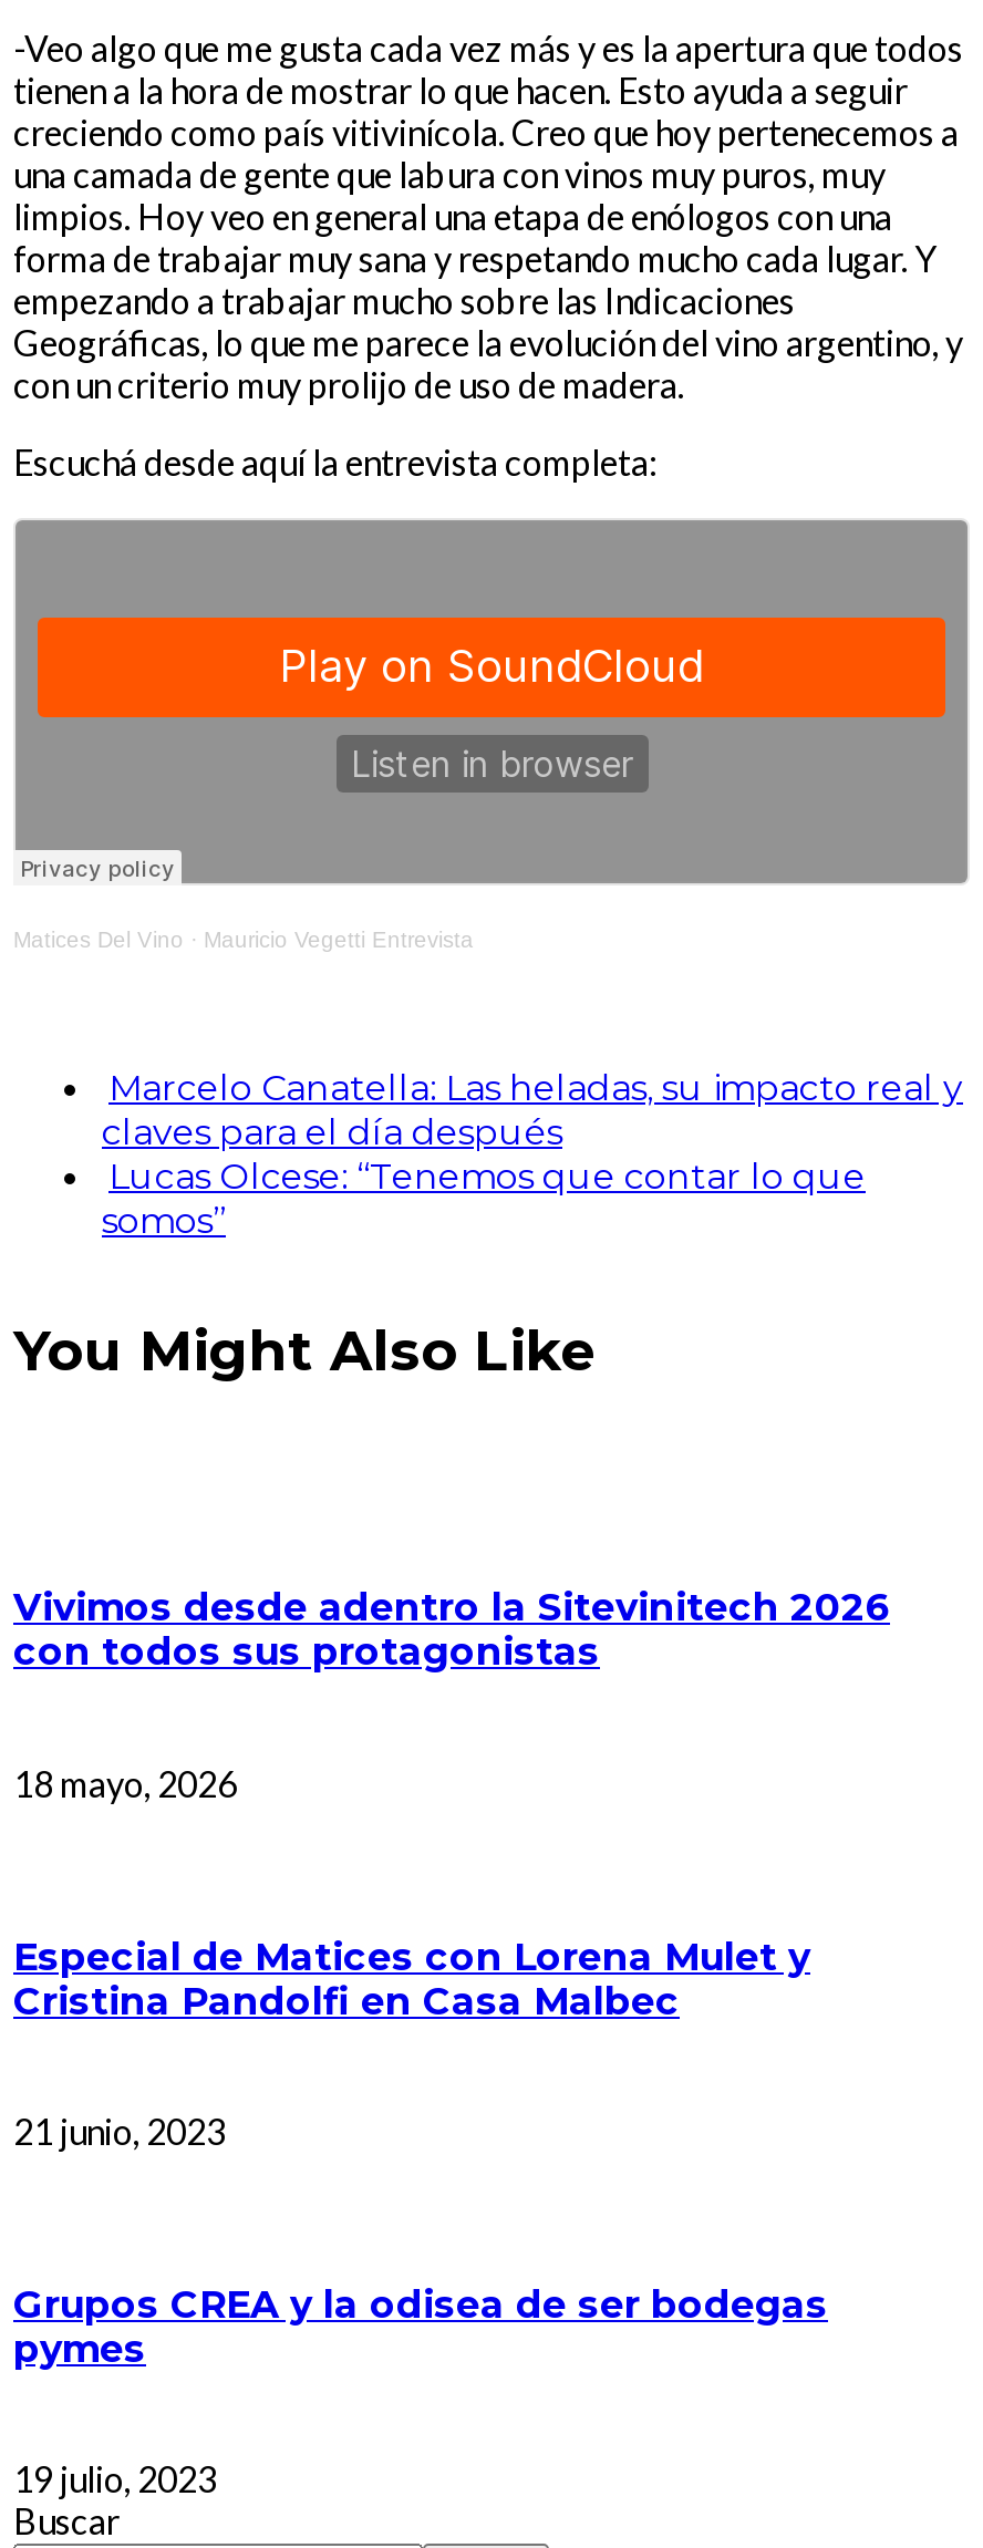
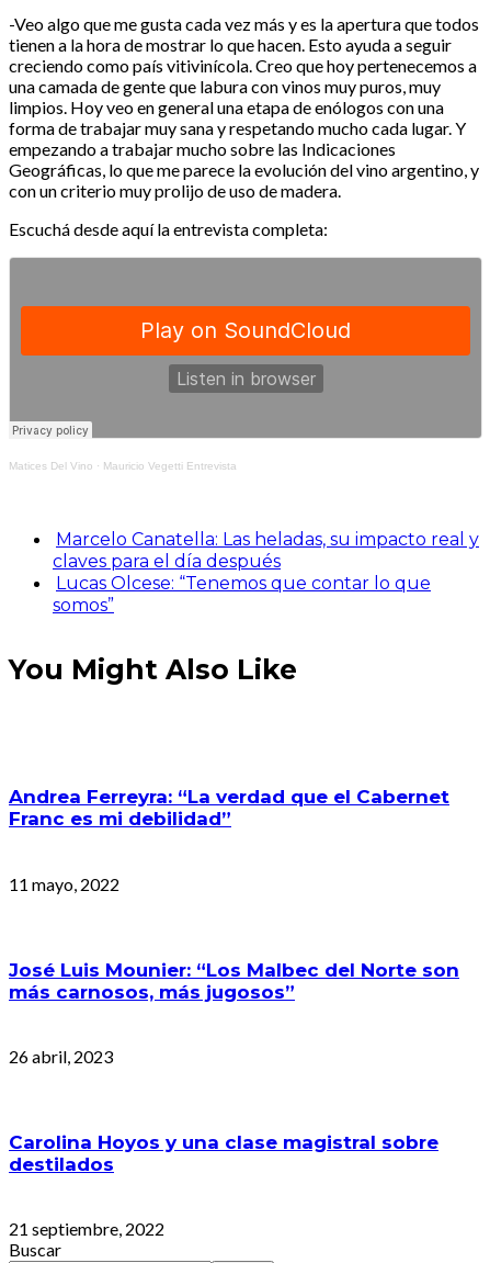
- Vivimos desde adentro la Sitevinitech 2026
- con todos sus protagonistas
+ Andrea Ferreyra: “La verdad que el Cabernet
+ Franc es mi debilidad”

- 18 mayo, 2026
+ 11 mayo, 2022

- Especial de Matices con Lorena Mulet y
- Cristina Pandolfi en Casa Malbec
+ José Luis Mounier: “Los Malbec del Norte son
+ más carnosos, más jugosos”

- 21 junio, 2023
+ 26 abril, 2023

- Grupos CREA y la odisea de ser bodegas
- pymes
+ Carolina Hoyos y una clase magistral sobre
+ destilados

- 19 julio, 2023
+ 21 septiembre, 2022
